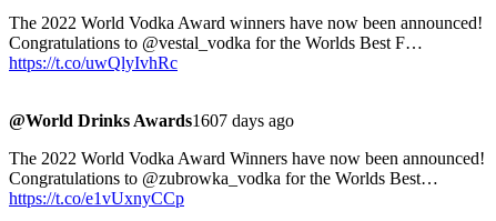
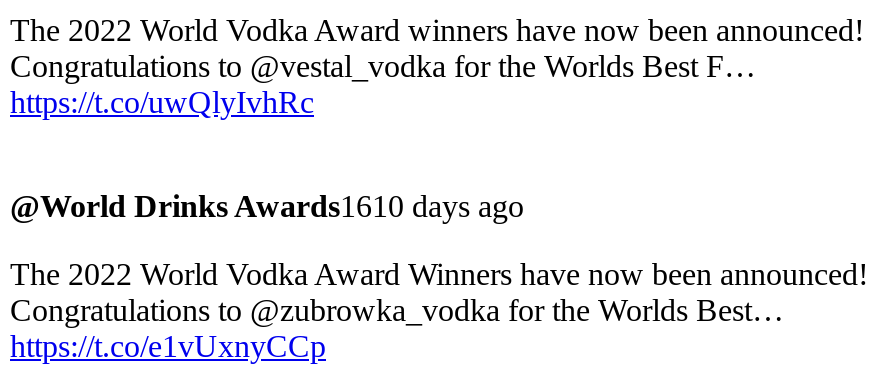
- @World Drinks Awards1607 days ago
+ @World Drinks Awards1610 days ago
